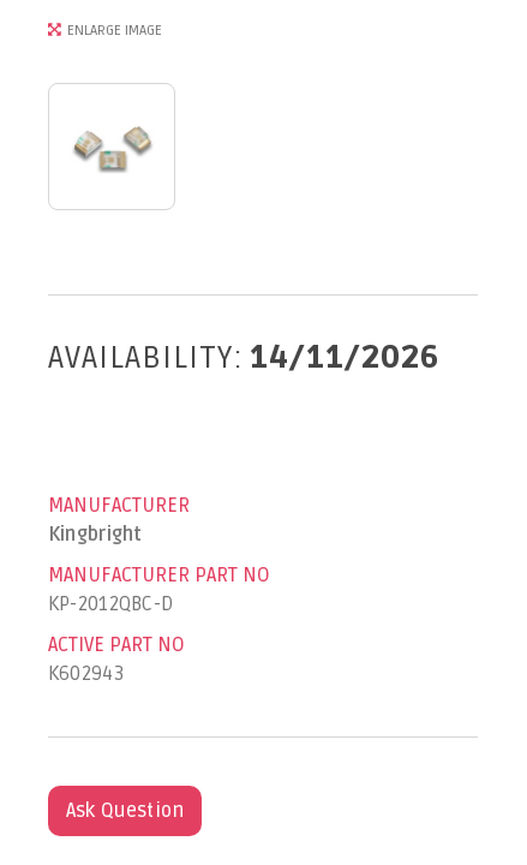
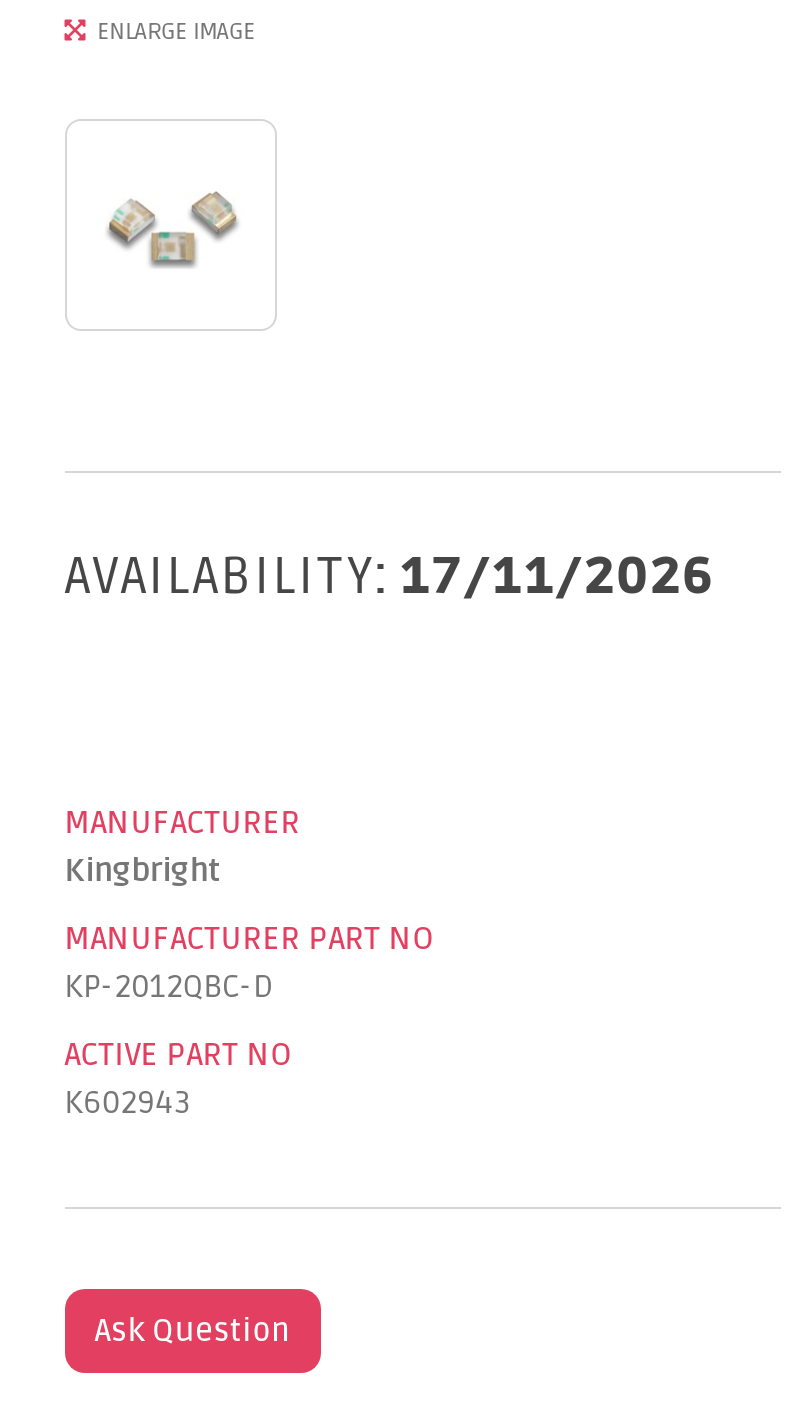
- AVAILABILITY: 14/11/2026
+ AVAILABILITY: 17/11/2026
